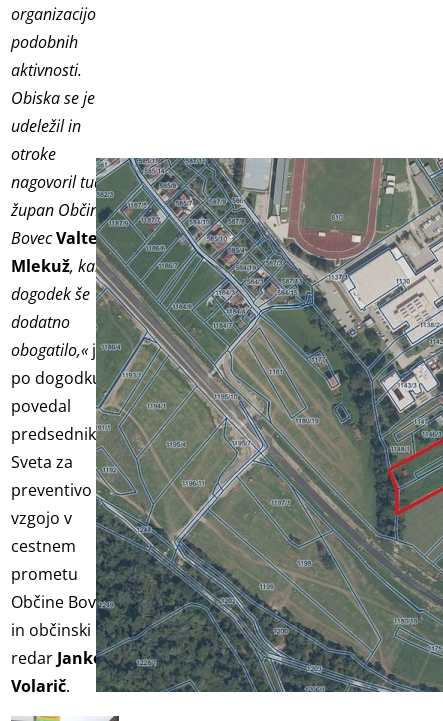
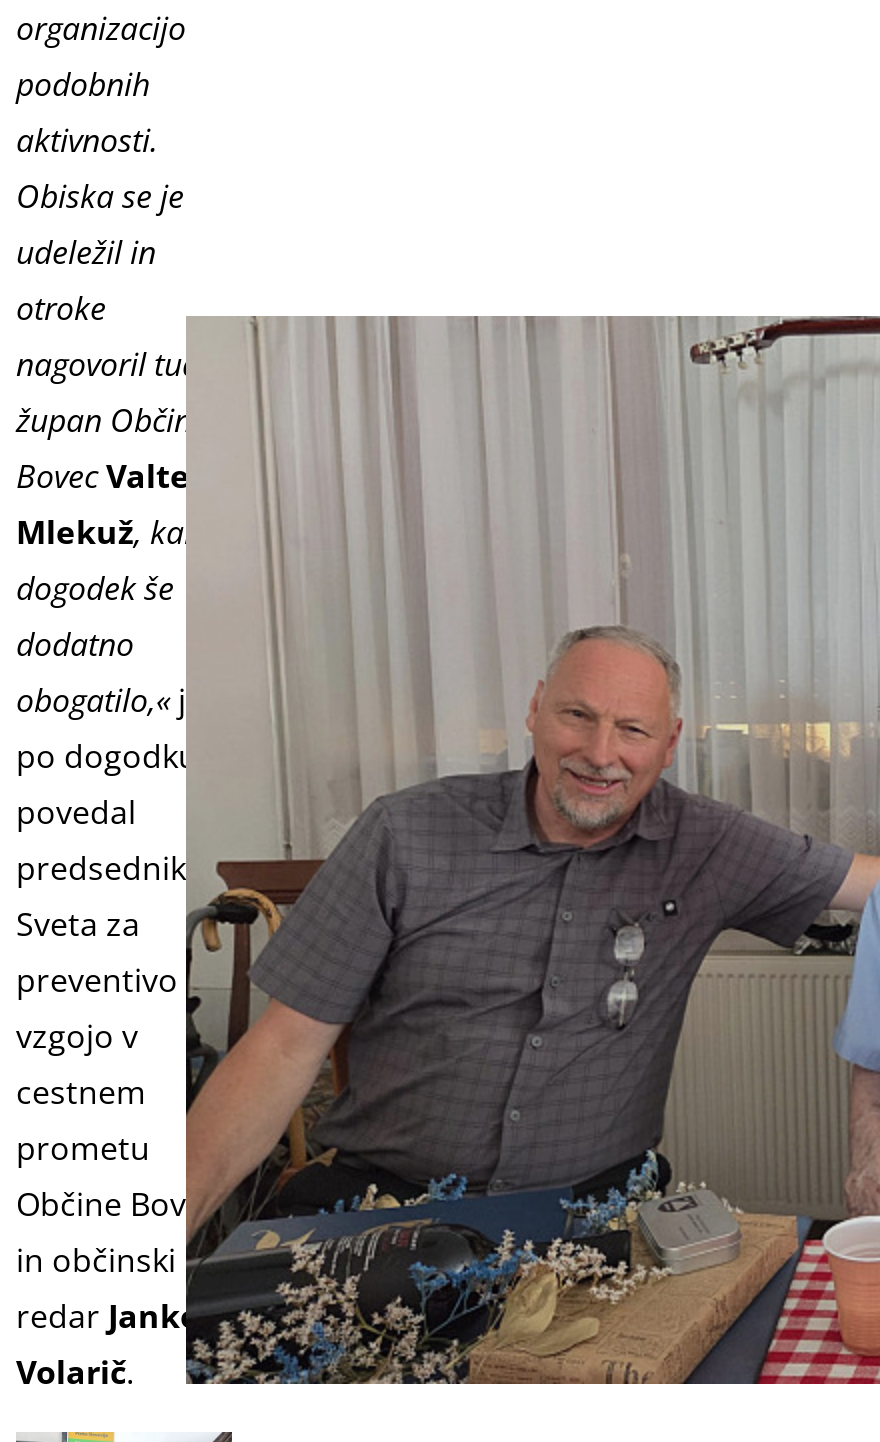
- [image]
+ [image]
